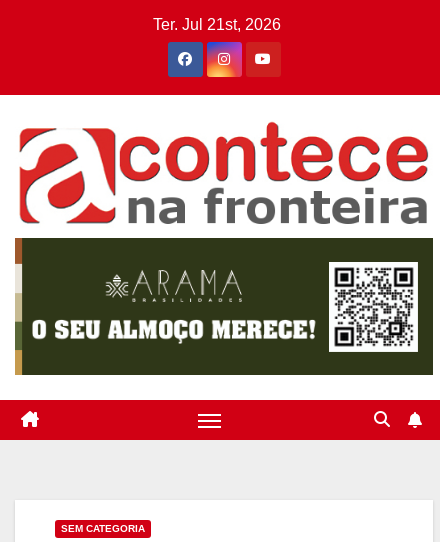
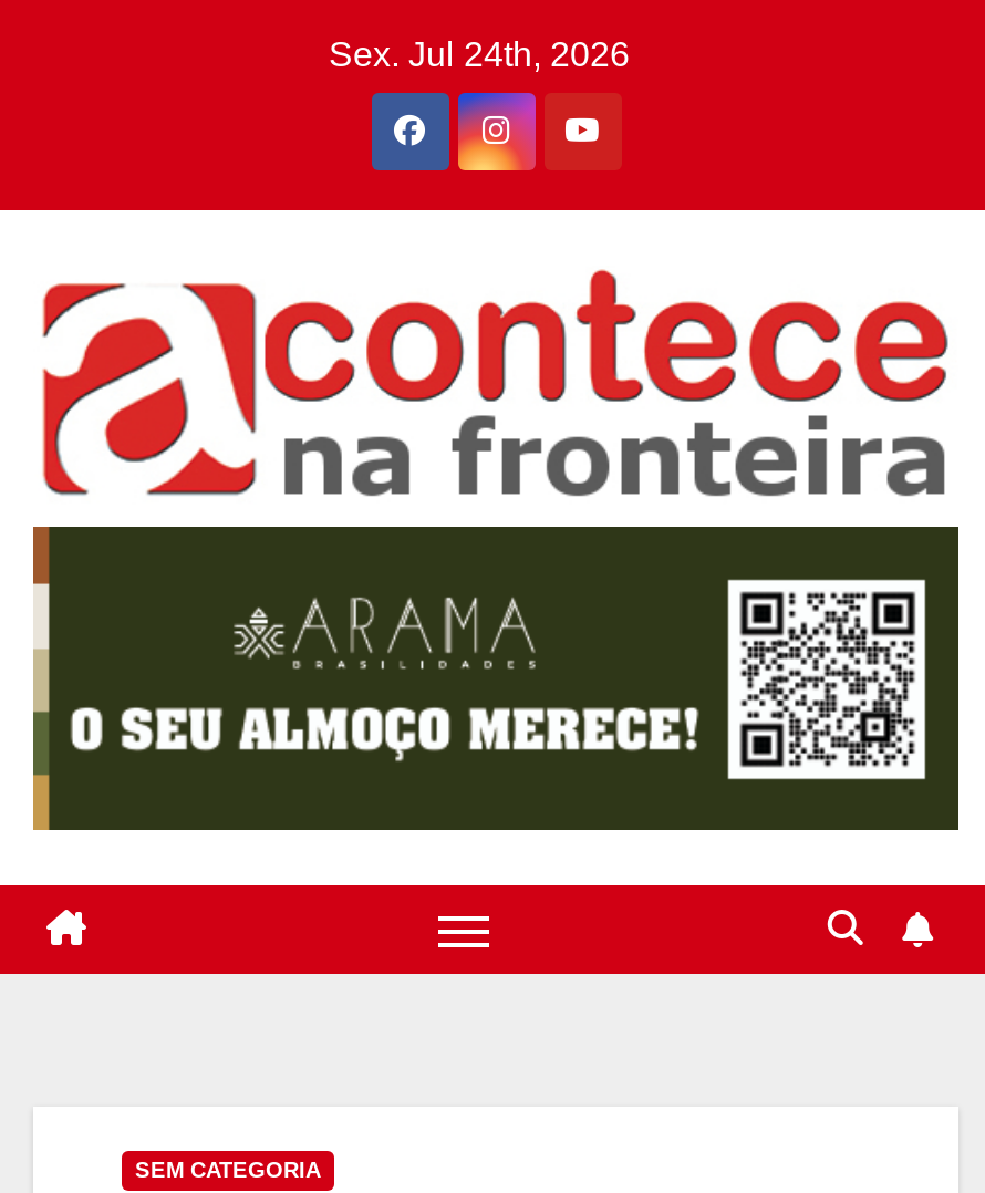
- Ter. Jul 21st, 2026
+ Sex. Jul 24th, 2026
